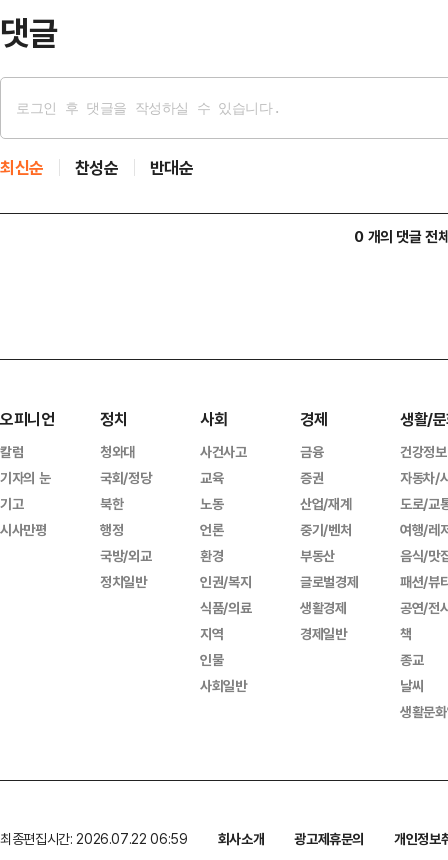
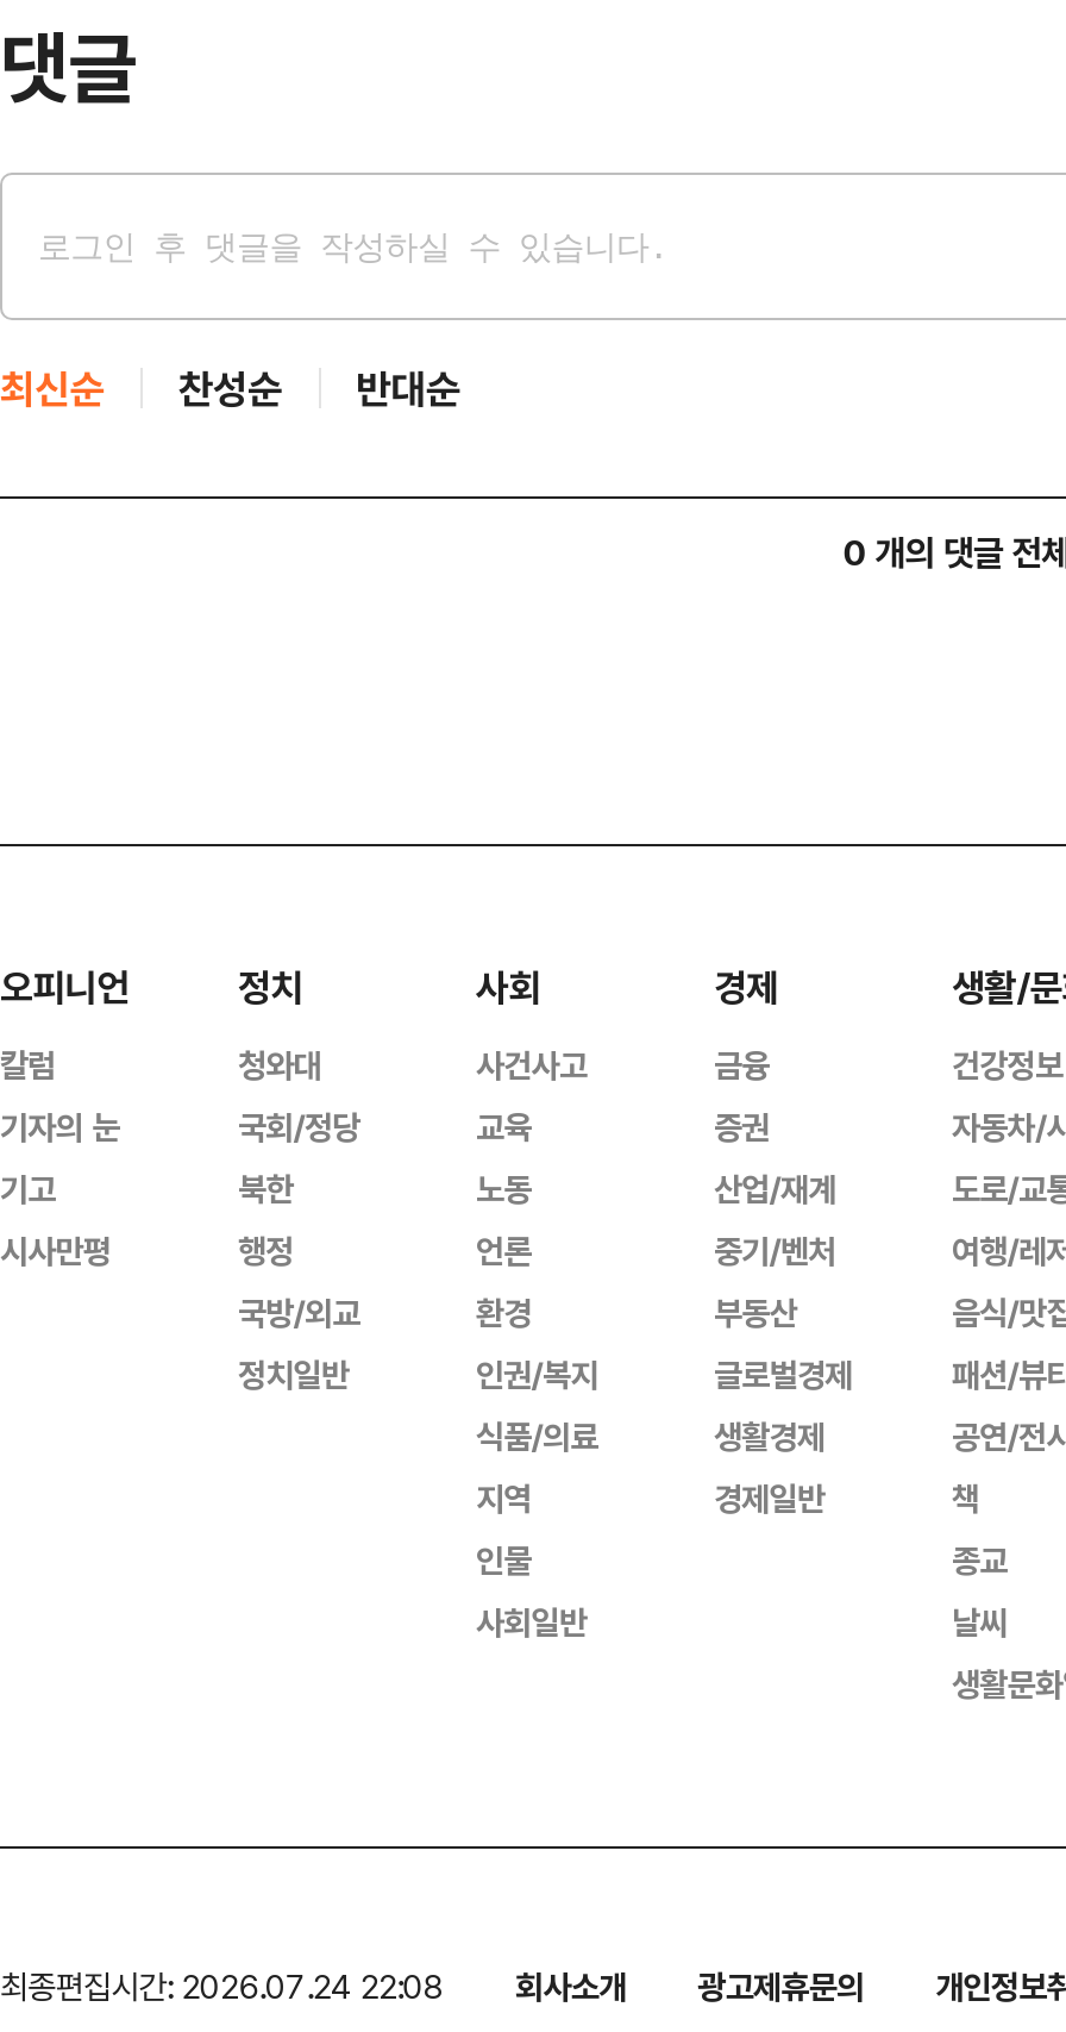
- 최종편집시간: 2026.07.22 06:59
+ 최종편집시간: 2026.07.24 22:08
